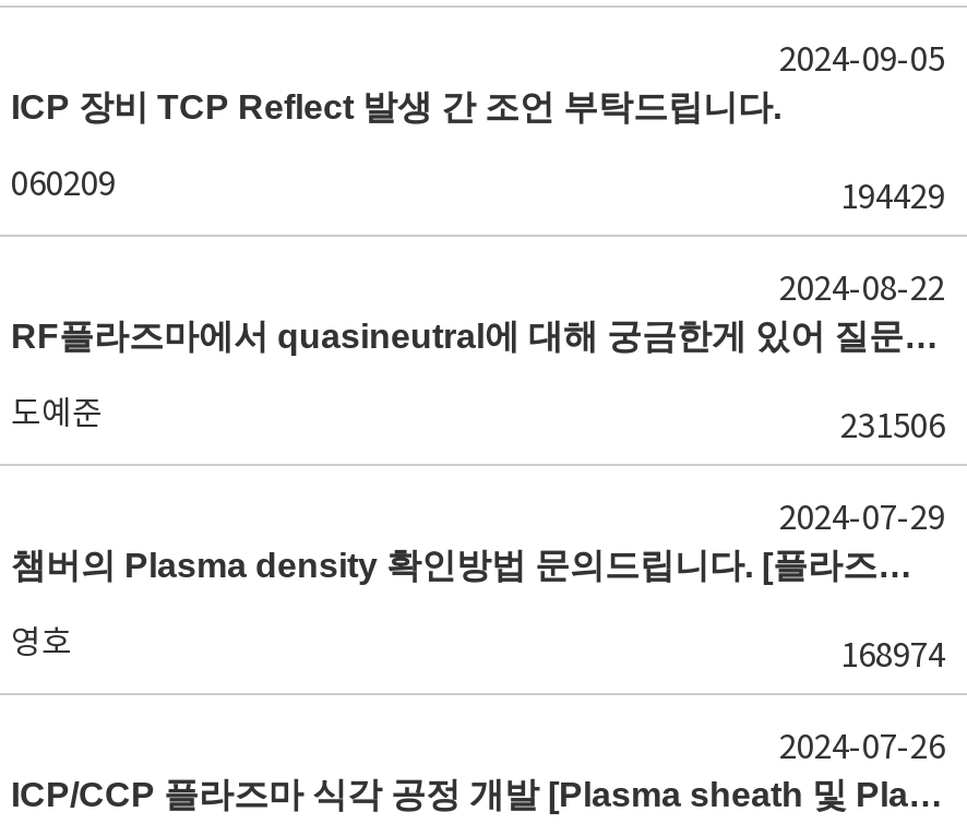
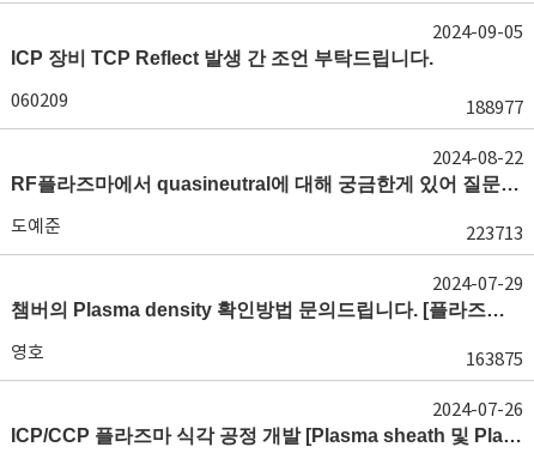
- 194429
+ 188977

- 231506
+ 223713

- 168974
+ 163875
